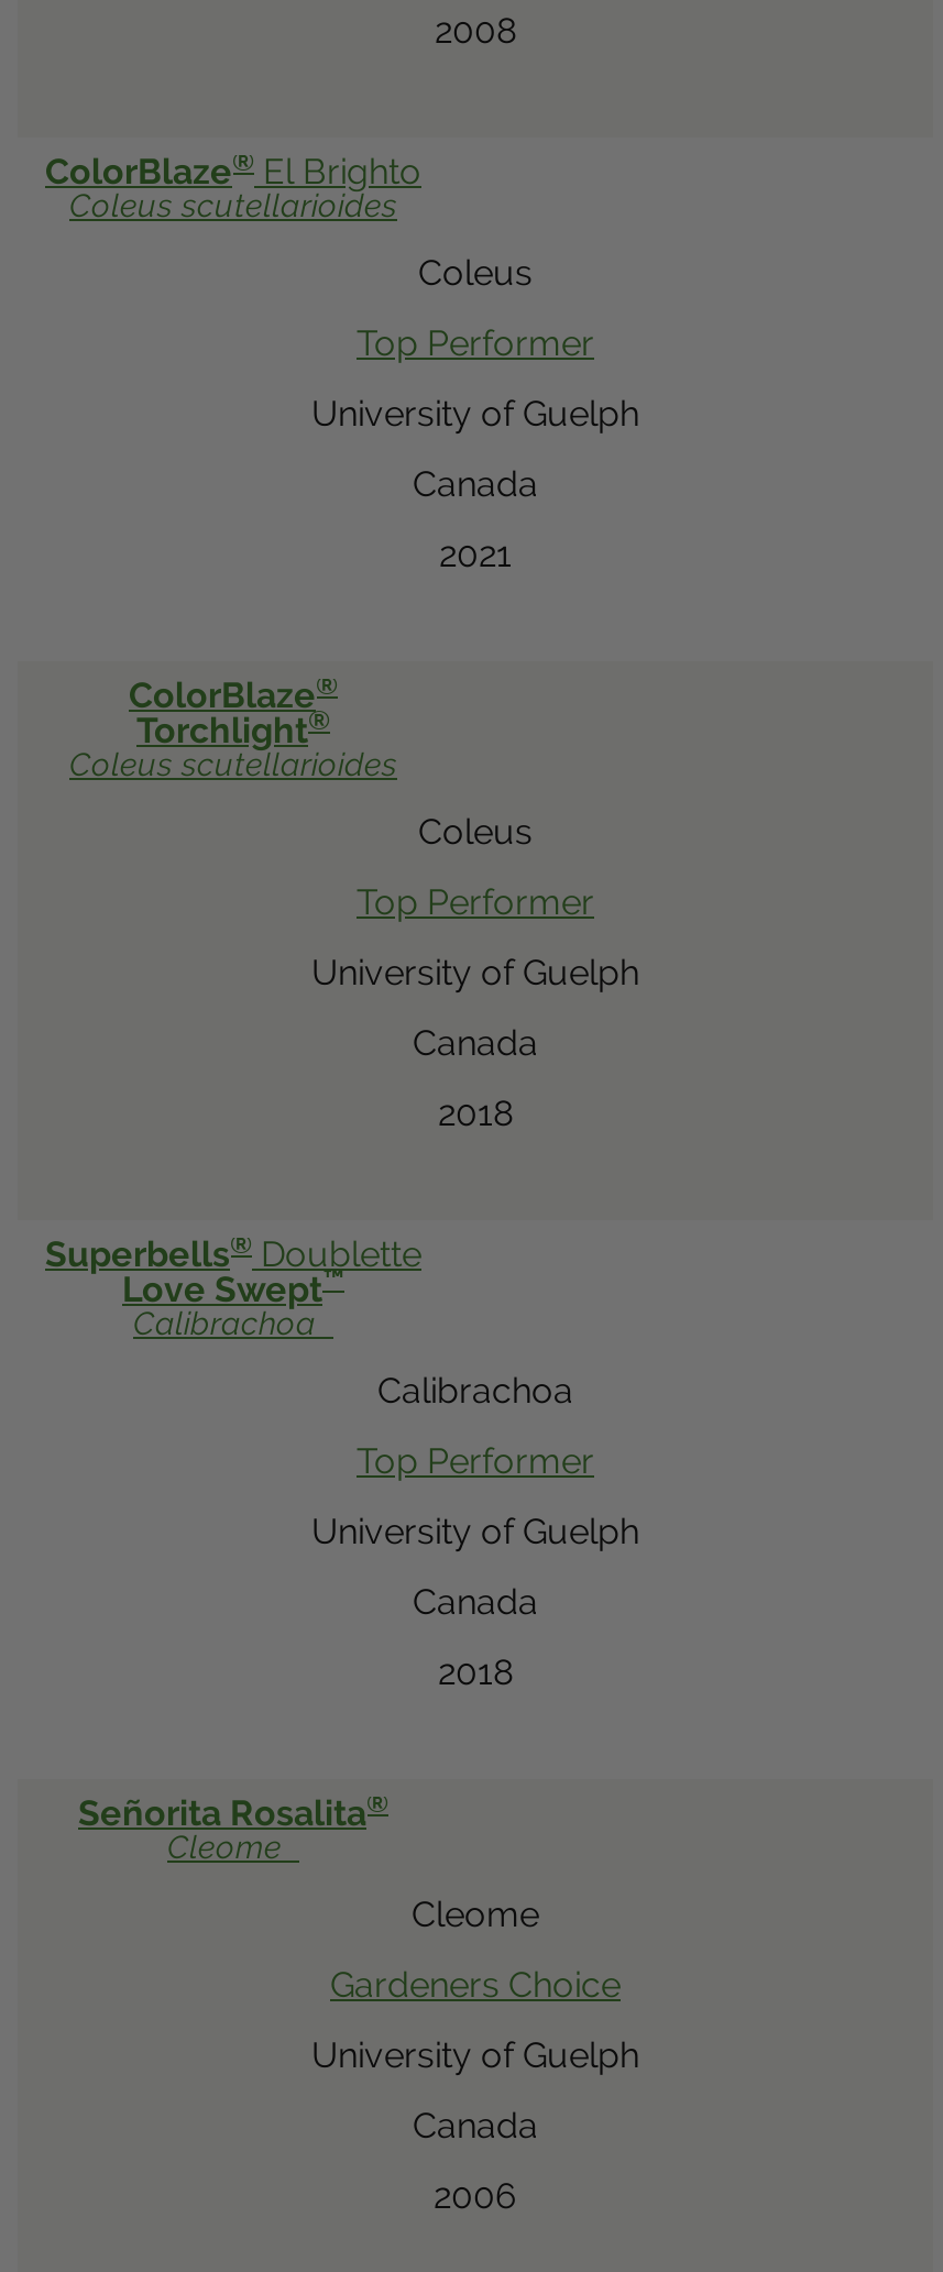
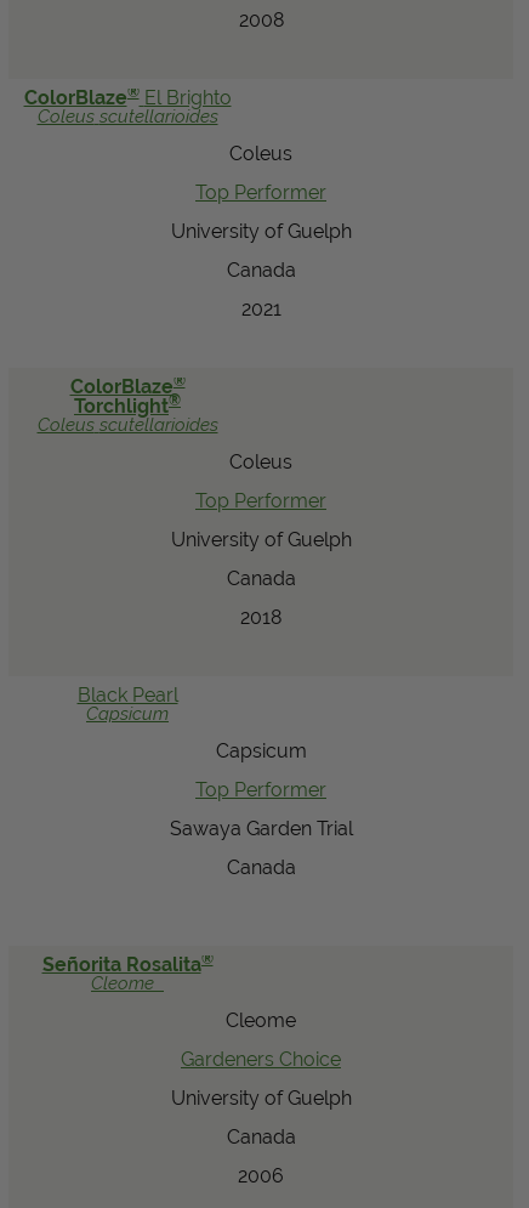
- Superbells® Doublette
- Love Swept™
- Calibrachoa
+ Black Pearl
+ Capsicum

- Calibrachoa
+ Capsicum

- University of Guelph
+ Sawaya Garden Trial

- 2018
